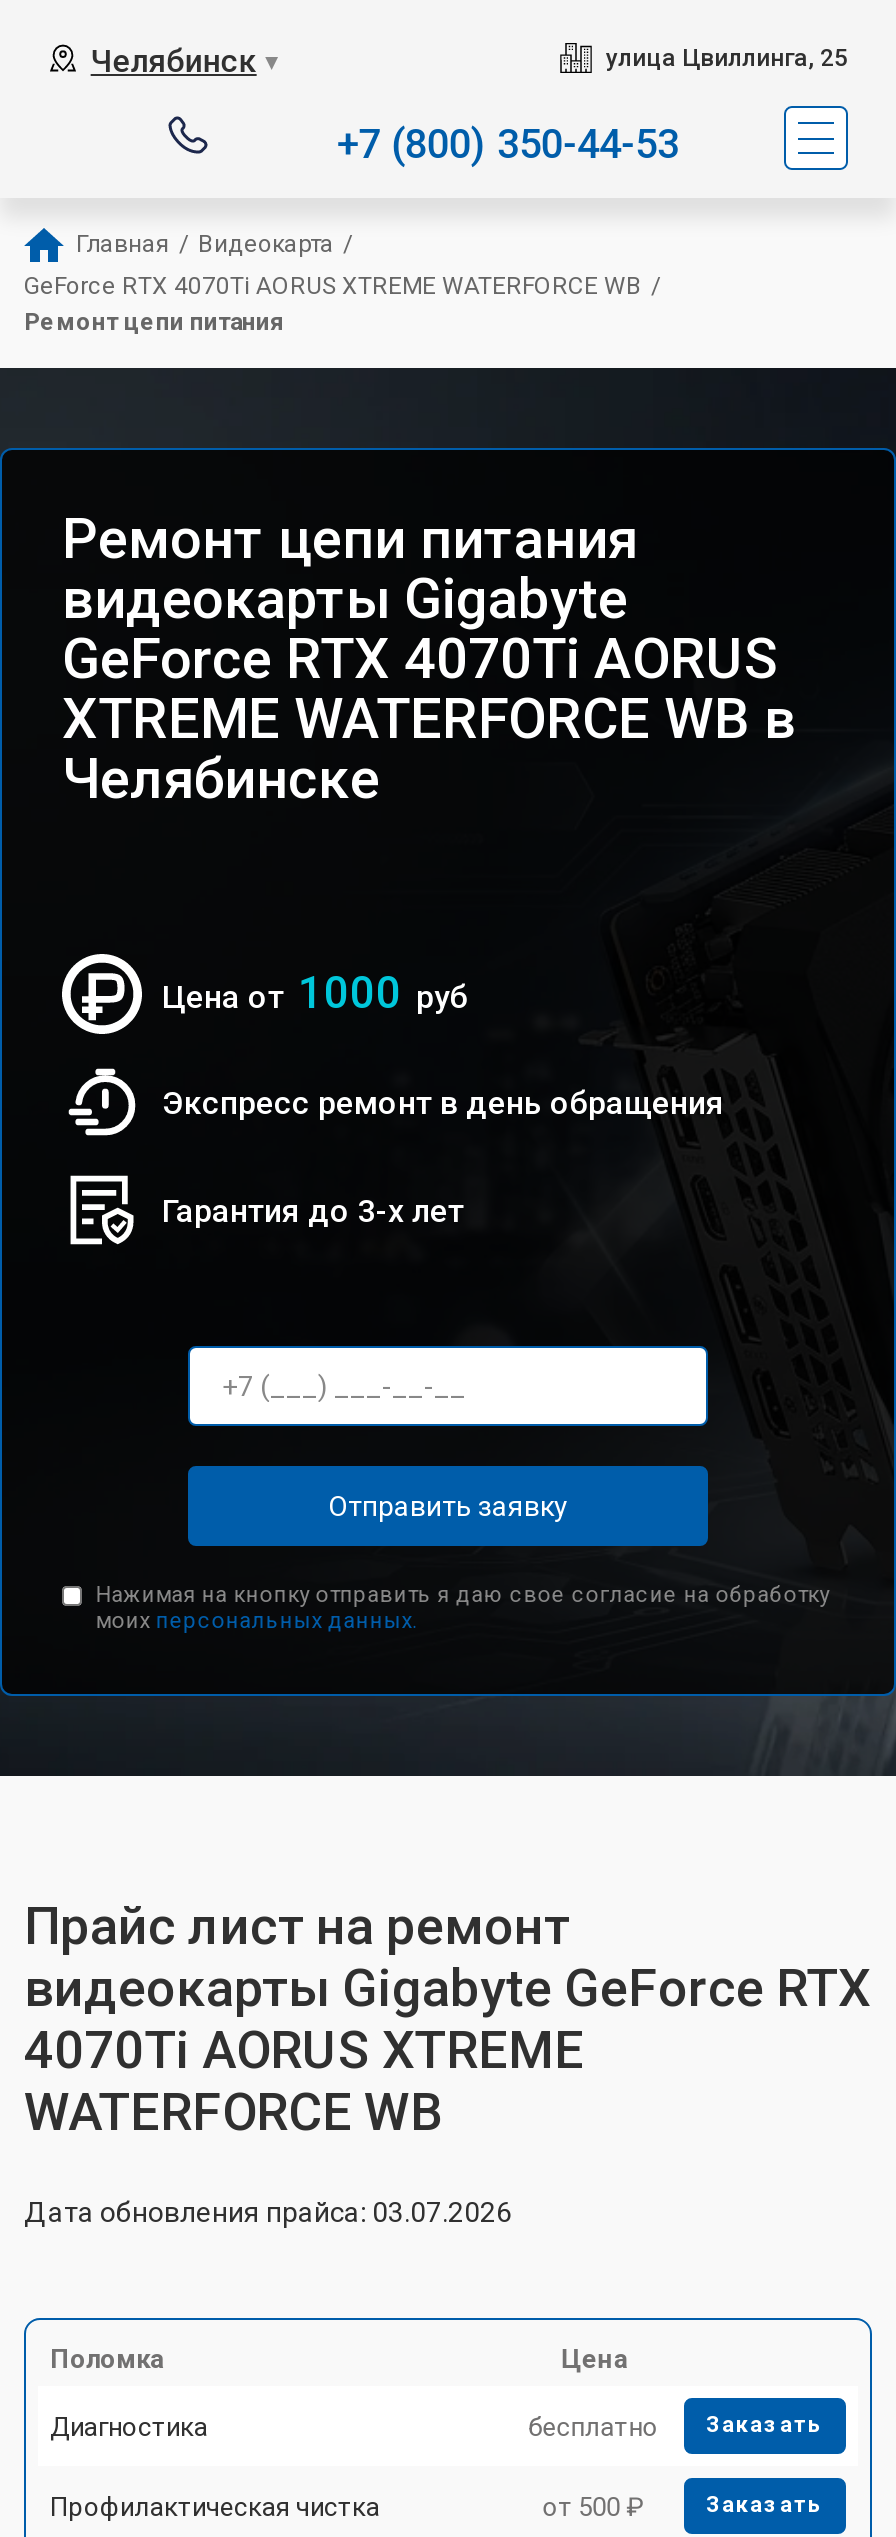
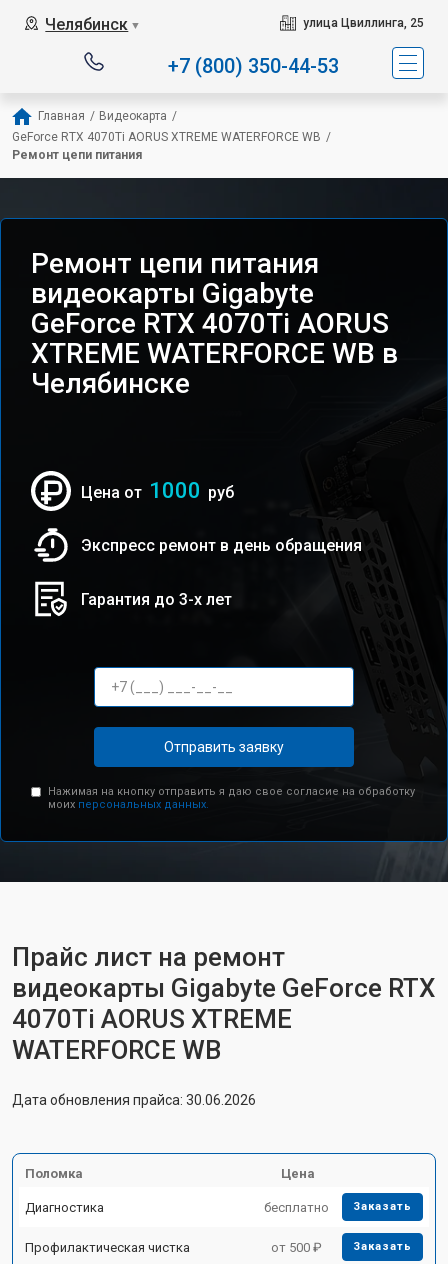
- Дата обновления прайса: 03.07.2026
+ Дата обновления прайса: 30.06.2026
